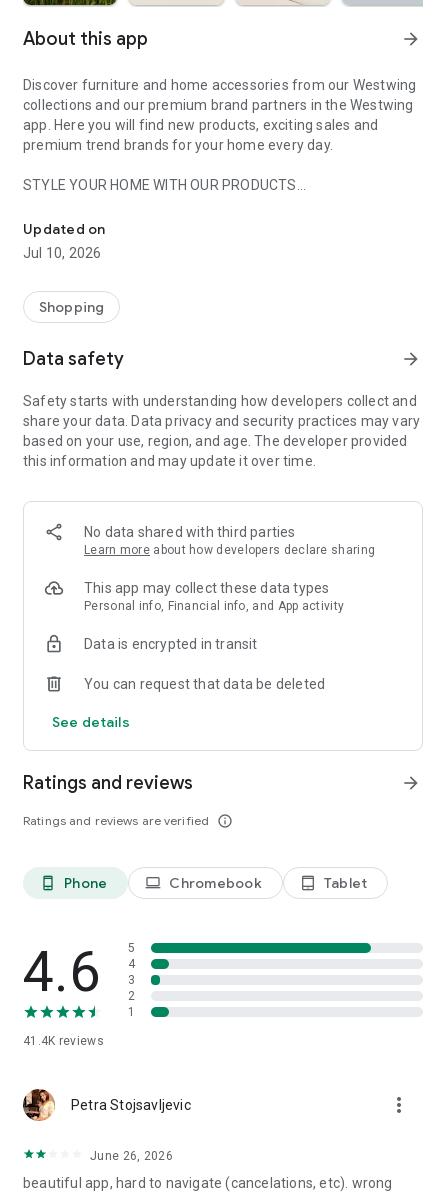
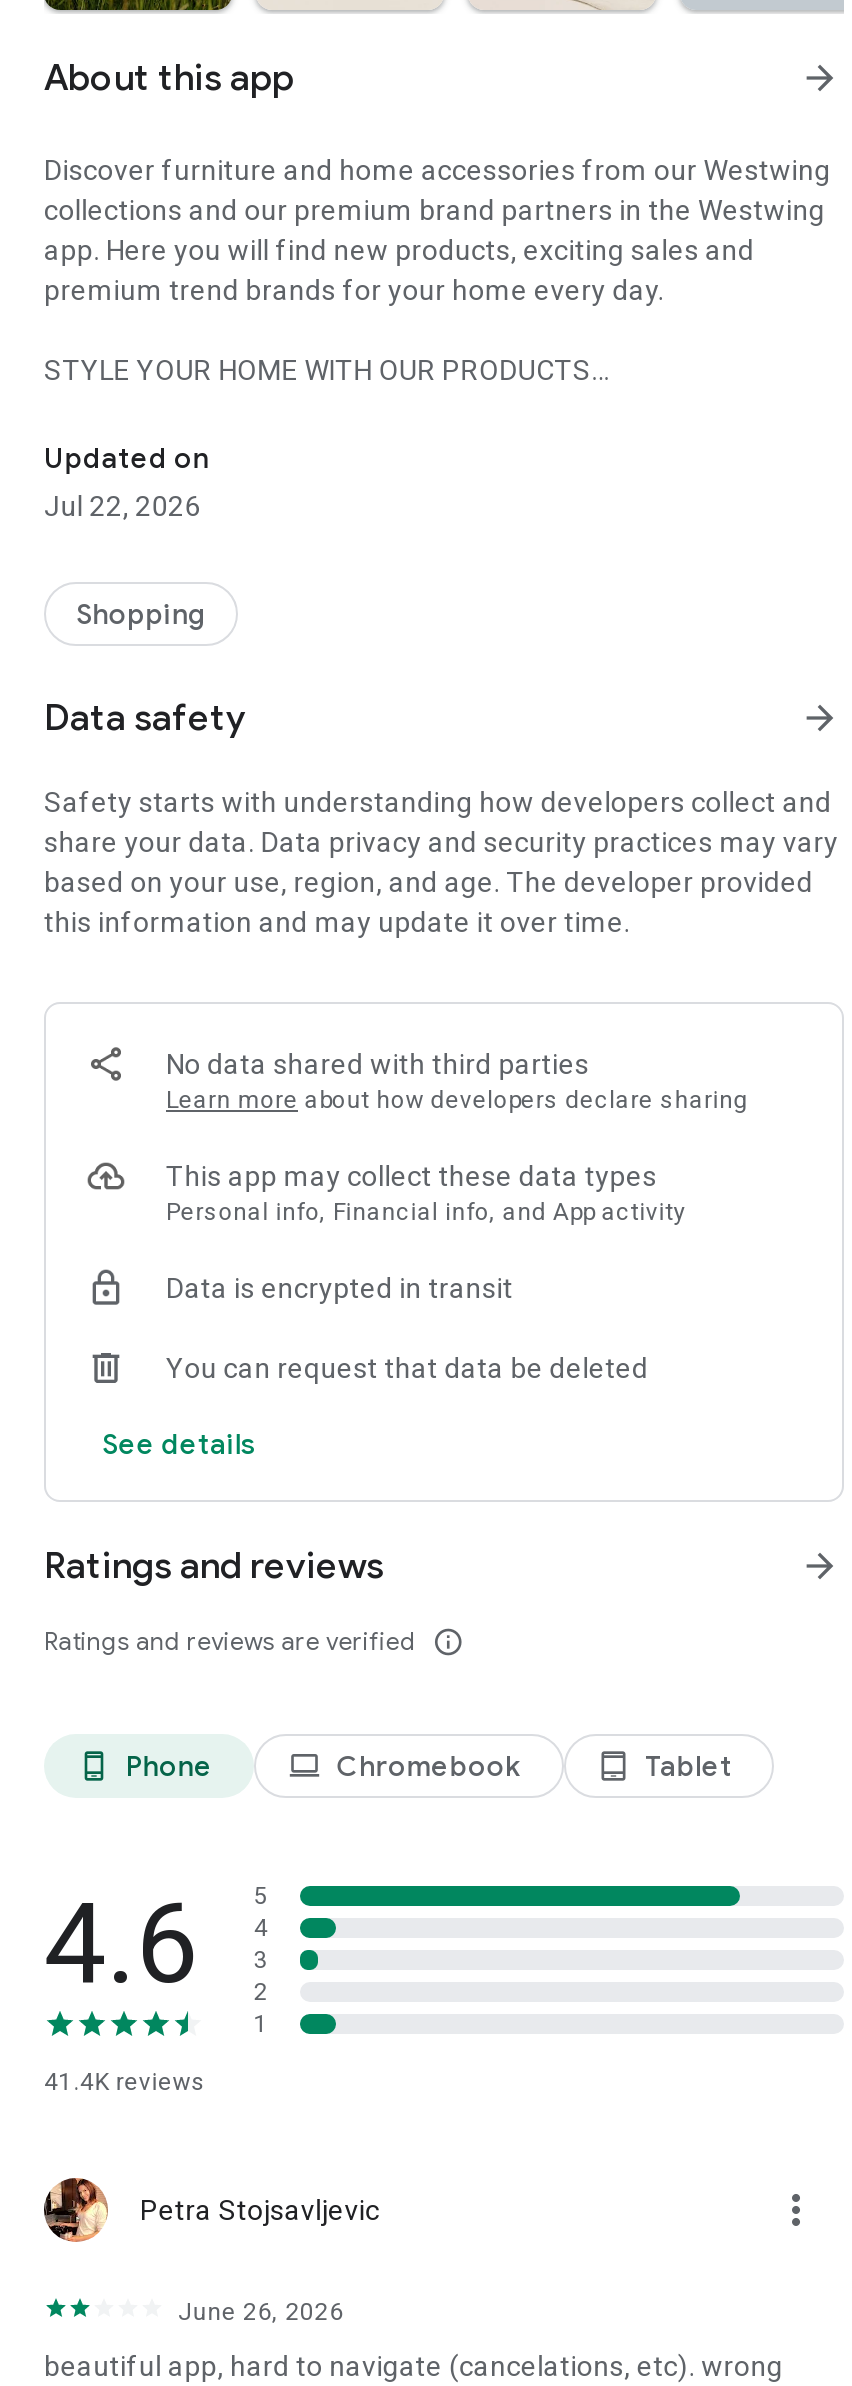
- Jul 10, 2026
+ Jul 22, 2026
